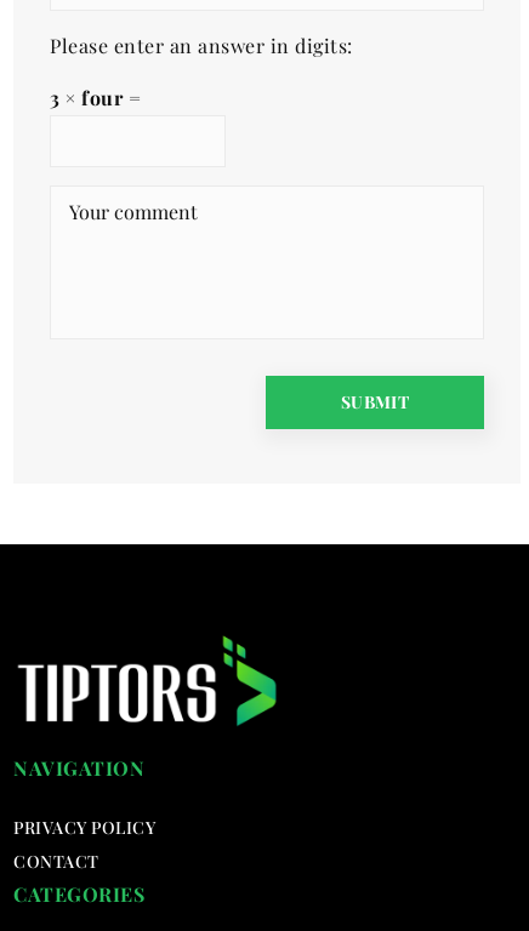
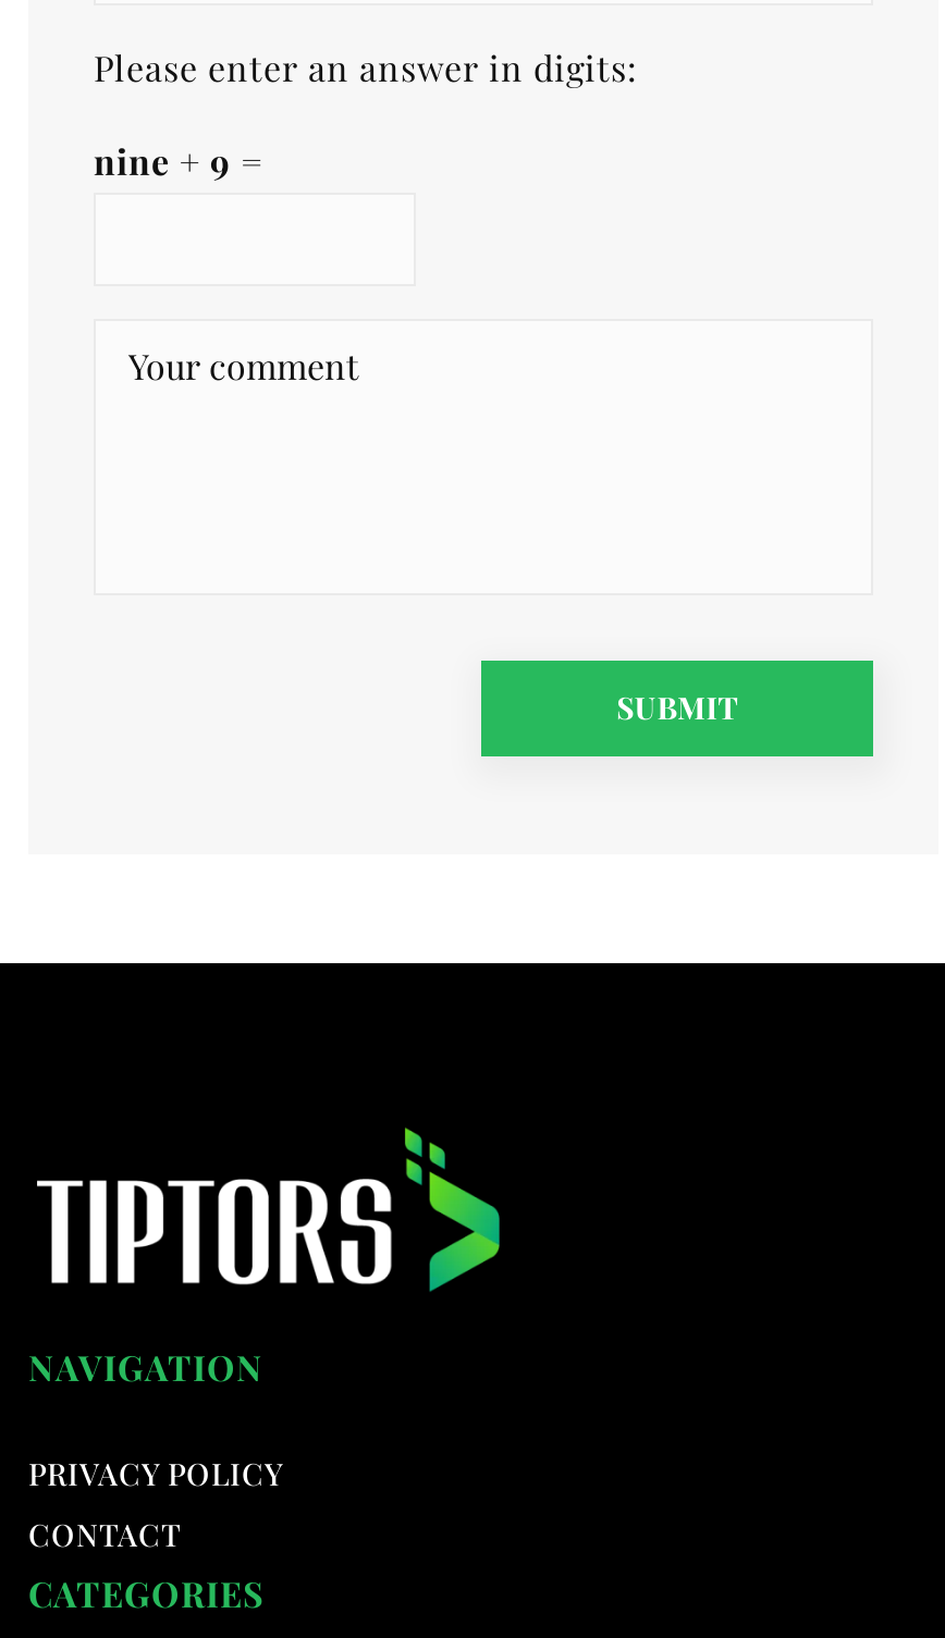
- 3 × four =
+ nine + 9 =
